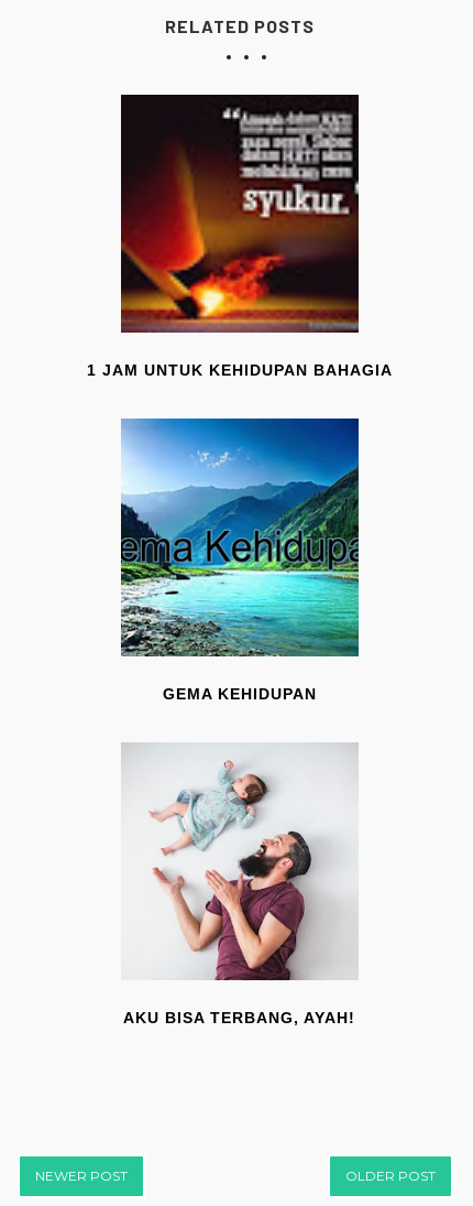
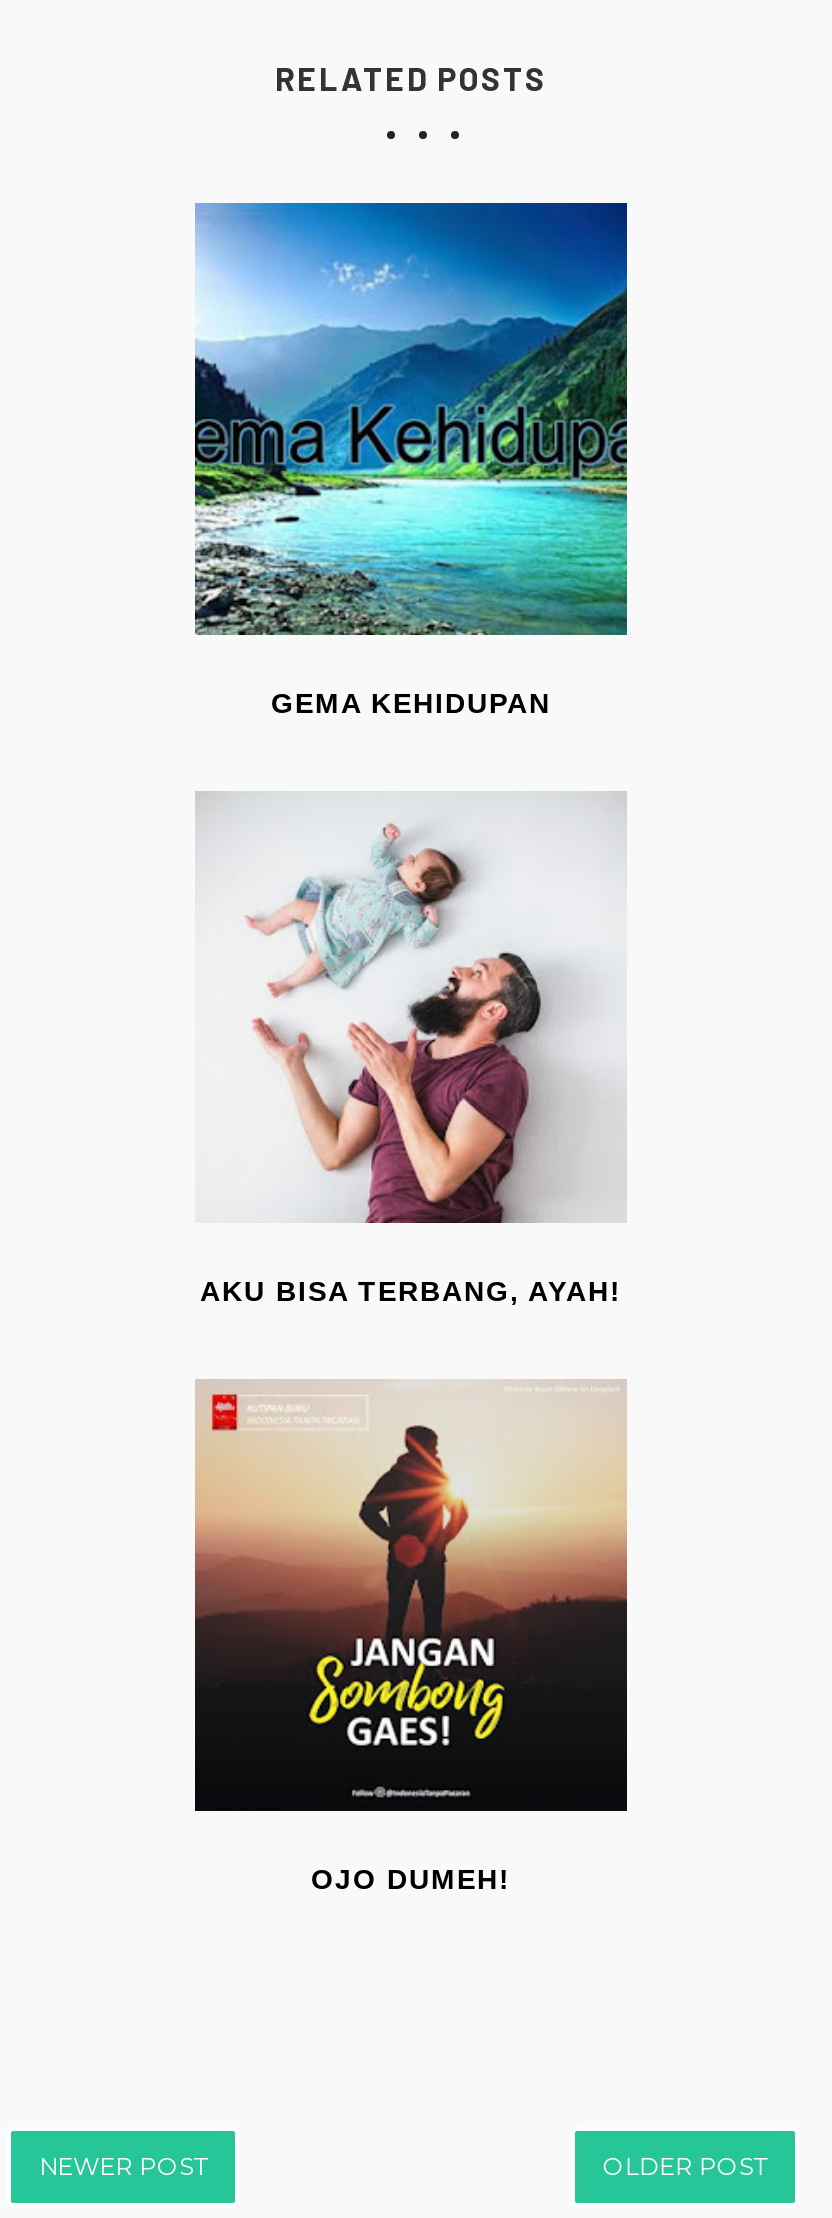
- [image]
- 1 JAM UNTUK KEHIDUPAN BAHAGIA

moved up: [image] | GEMA KEHIDUPAN | AKU BISA TERBANG, AYAH!

+ [image]
+ OJO DUMEH!
